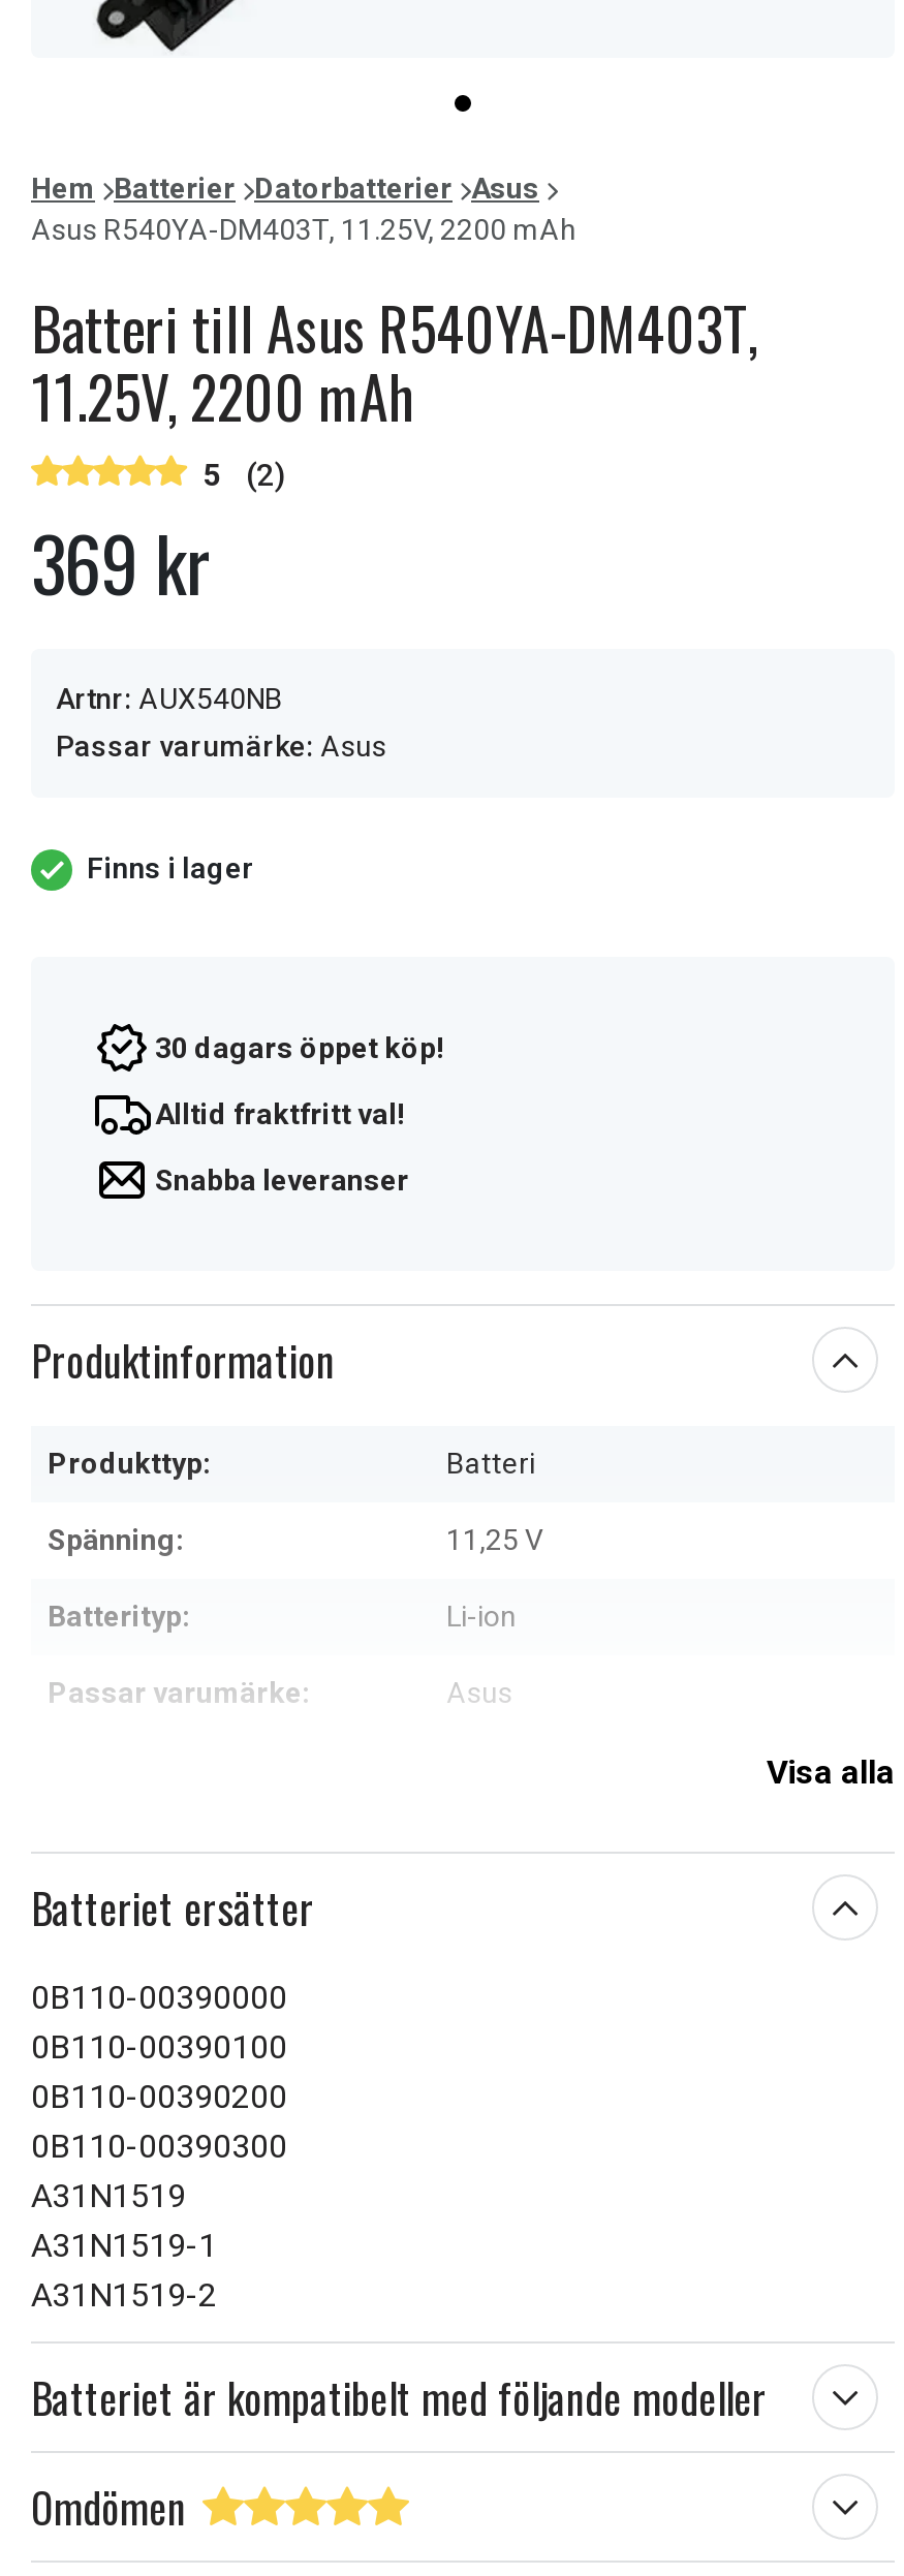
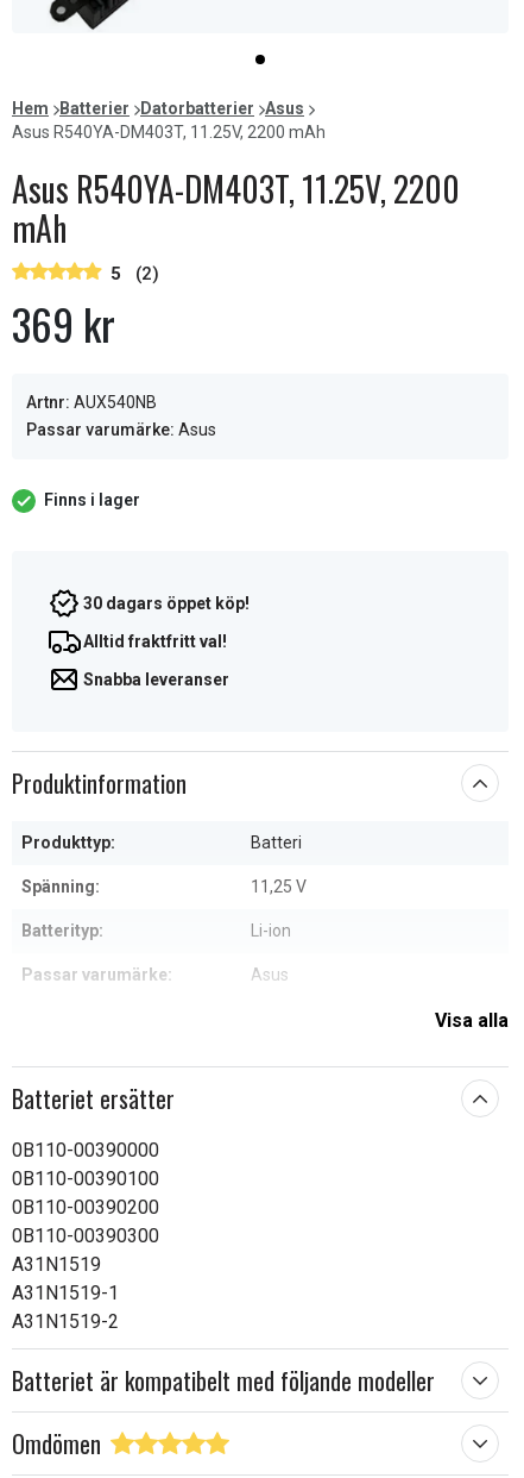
- Batteri till Asus R540YA-DM403T,
- 11.25V, 2200 mAh
+ Asus R540YA-DM403T, 11.25V, 2200
+ mAh
